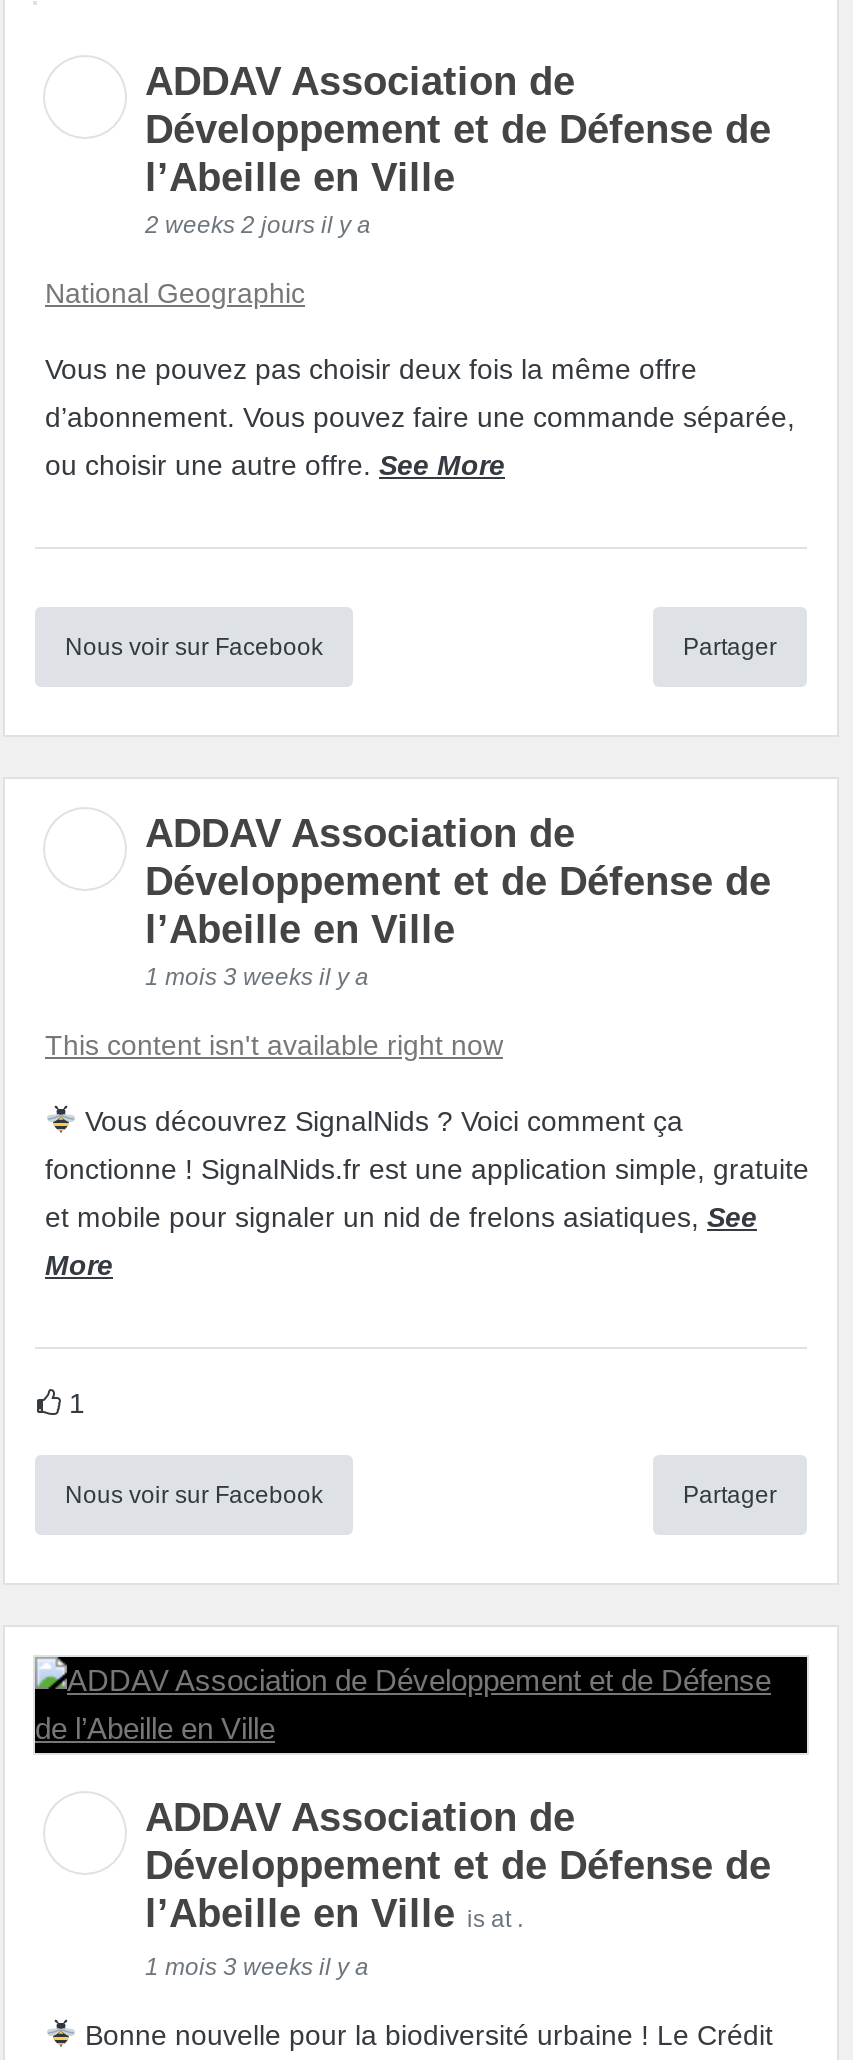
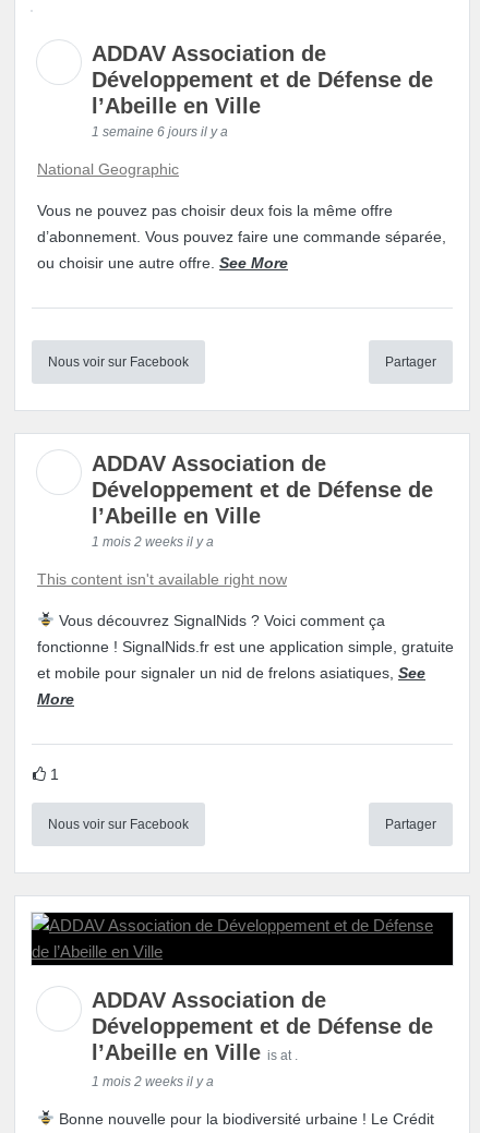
- 2 weeks 2 jours il y a
+ 1 semaine 6 jours il y a

- 1 mois 3 weeks il y a
+ 1 mois 2 weeks il y a

- 1 mois 3 weeks il y a
+ 1 mois 2 weeks il y a
